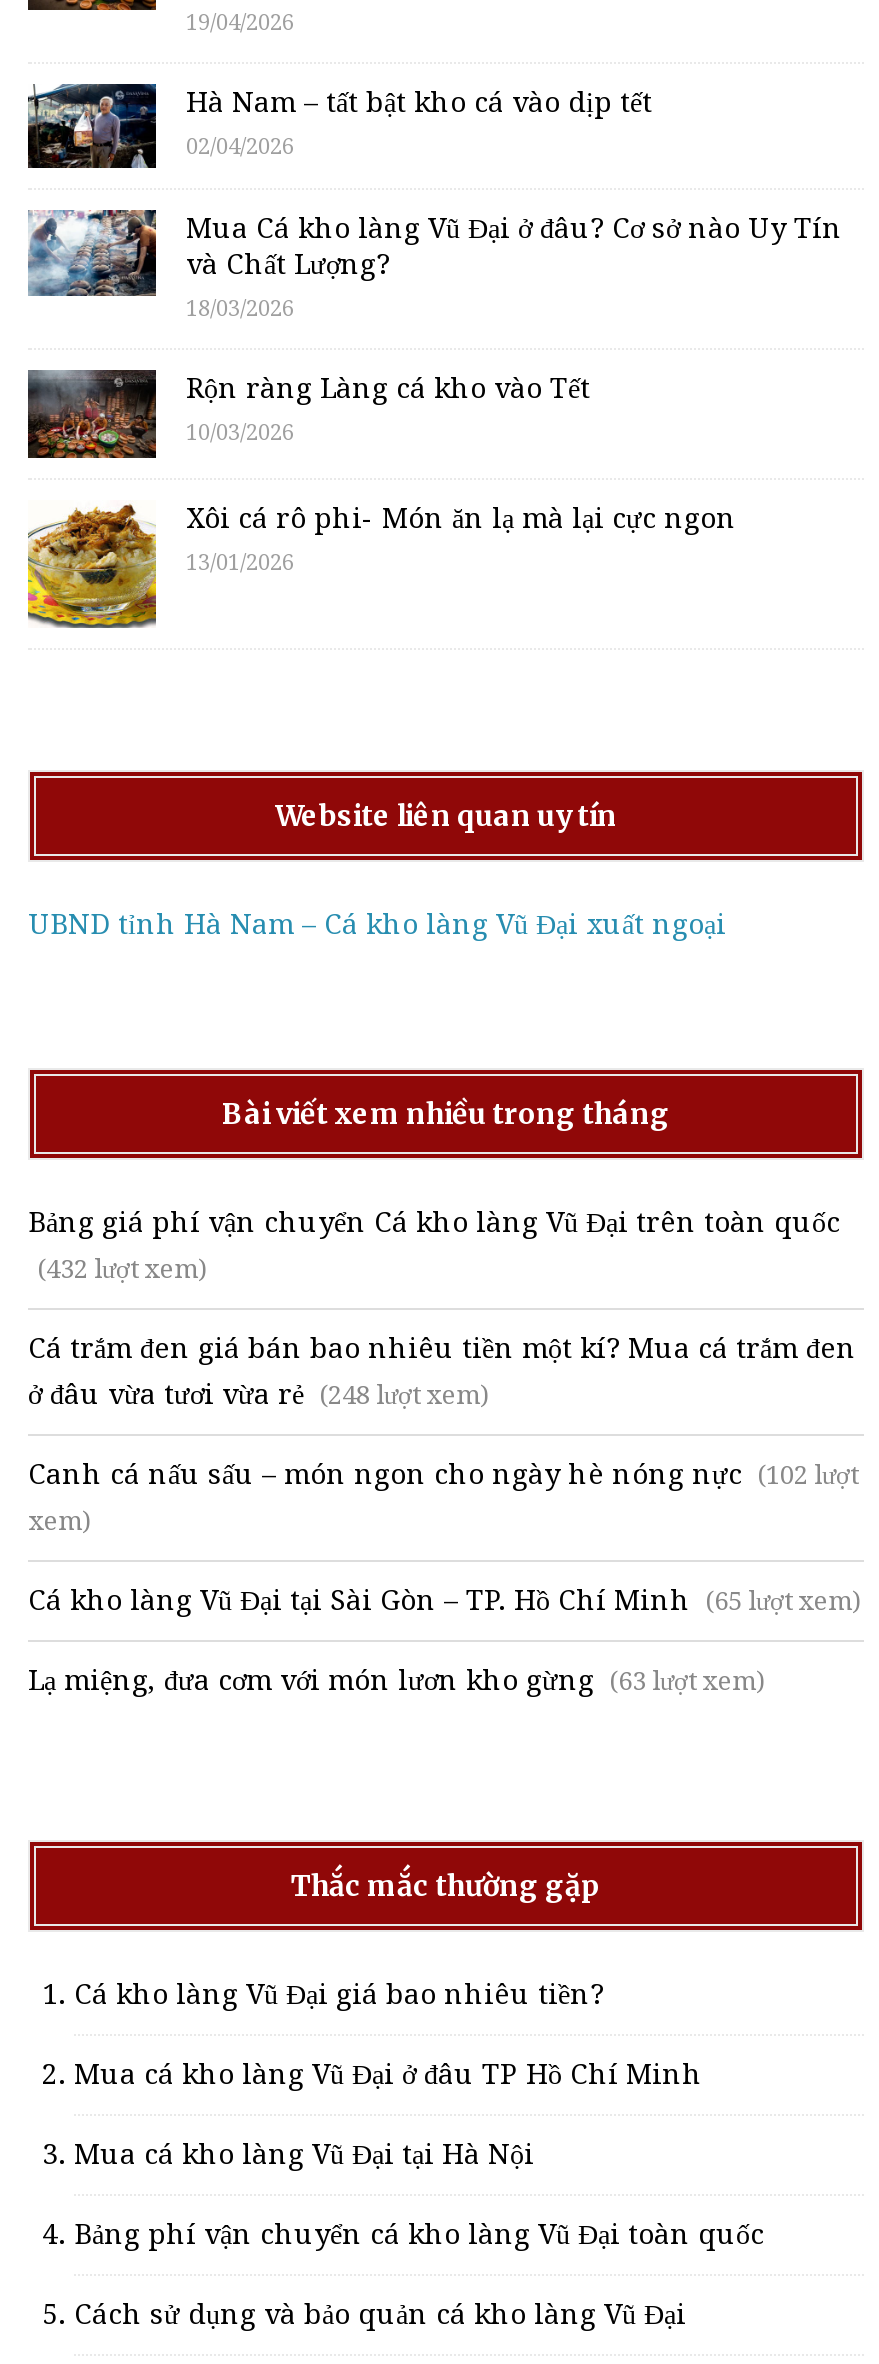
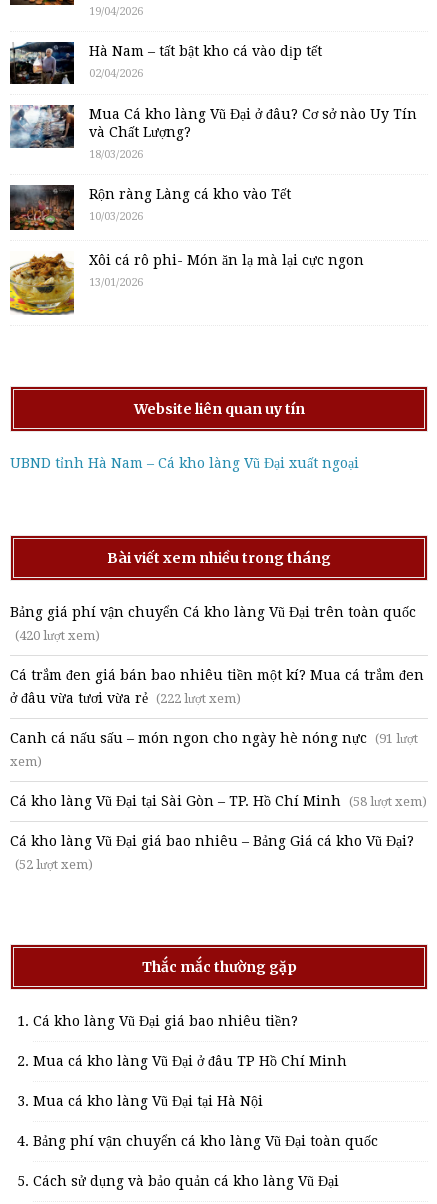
- (432 lượt xem)
+ (420 lượt xem)

- ở đâu vừa tươi vừa rẻ (248 lượt xem)
+ ở đâu vừa tươi vừa rẻ (222 lượt xem)

- Canh cá nấu sấu – món ngon cho ngày hè nóng nực (102 lượt
+ Canh cá nấu sấu – món ngon cho ngày hè nóng nực (91 lượt

- Cá kho làng Vũ Đại tại Sài Gòn – TP. Hồ Chí Minh (65 lượt xem)
- Lạ miệng, đưa cơm với món lươn kho gừng (63 lượt xem)
+ Cá kho làng Vũ Đại tại Sài Gòn – TP. Hồ Chí Minh (58 lượt xem)
+ Cá kho làng Vũ Đại giá bao nhiêu – Bảng Giá cá kho Vũ Đại?
+ (52 lượt xem)
